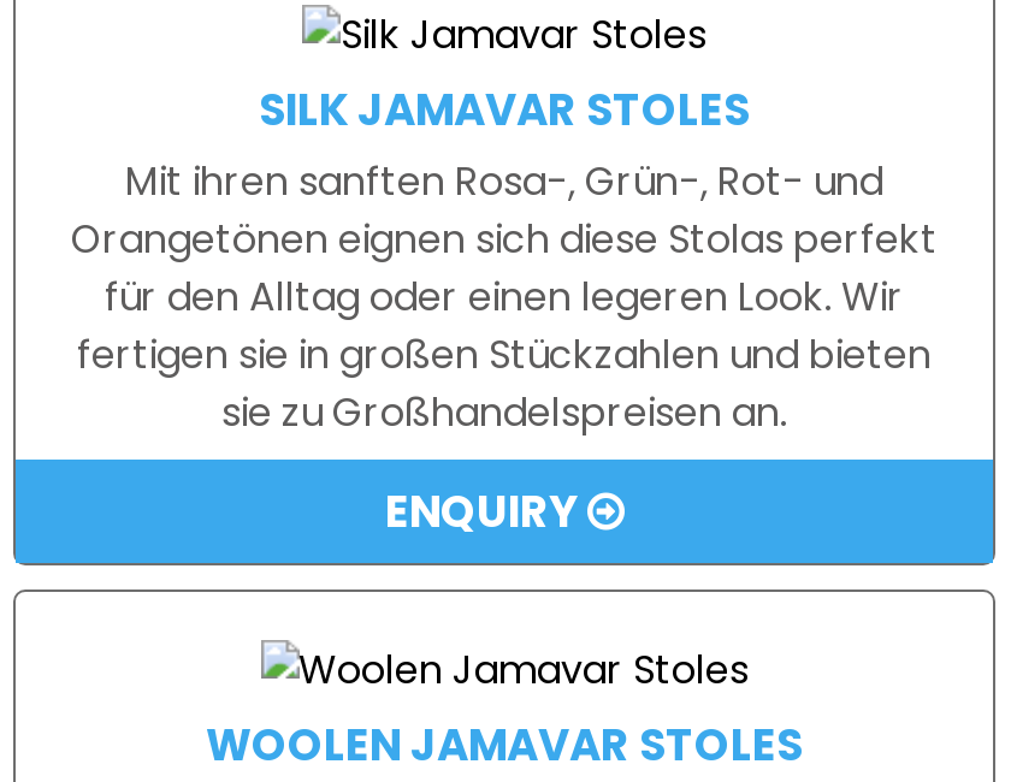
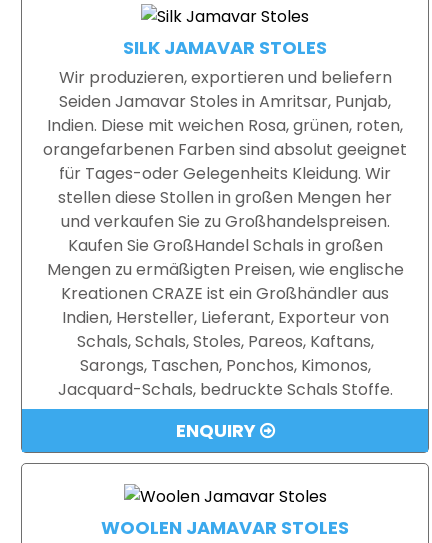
- Mit ihren sanften Rosa-, Grün-, Rot- und
- Orangetönen eignen sich diese Stolas perfekt
- für den Alltag oder einen legeren Look. Wir
- fertigen sie in großen Stückzahlen und bieten
- sie zu Großhandelspreisen an.
+ Wir produzieren, exportieren und beliefern
+ Seiden Jamavar Stoles in Amritsar, Punjab,
+ Indien. Diese mit weichen Rosa, grünen, roten,
+ orangefarbenen Farben sind absolut geeignet
+ für Tages-oder Gelegenheits Kleidung. Wir
+ stellen diese Stollen in großen Mengen her
+ und verkaufen Sie zu Großhandelspreisen.
+ Kaufen Sie GroßHandel Schals in großen
+ Mengen zu ermäßigten Preisen, wie englische
+ Kreationen CRAZE ist ein Großhändler aus
+ Indien, Hersteller, Lieferant, Exporteur von
+ Schals, Schals, Stoles, Pareos, Kaftans,
+ Sarongs, Taschen, Ponchos, Kimonos,
+ Jacquard-Schals, bedruckte Schals Stoffe.
